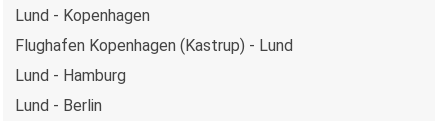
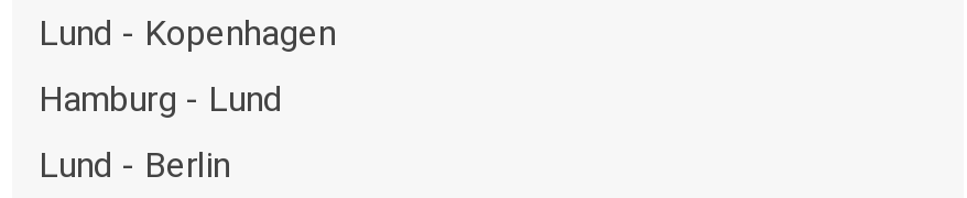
- Flughafen Kopenhagen (Kastrup) - Lund
- Lund - Hamburg
+ Hamburg - Lund
